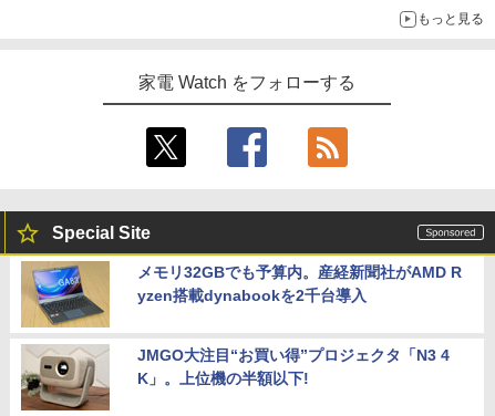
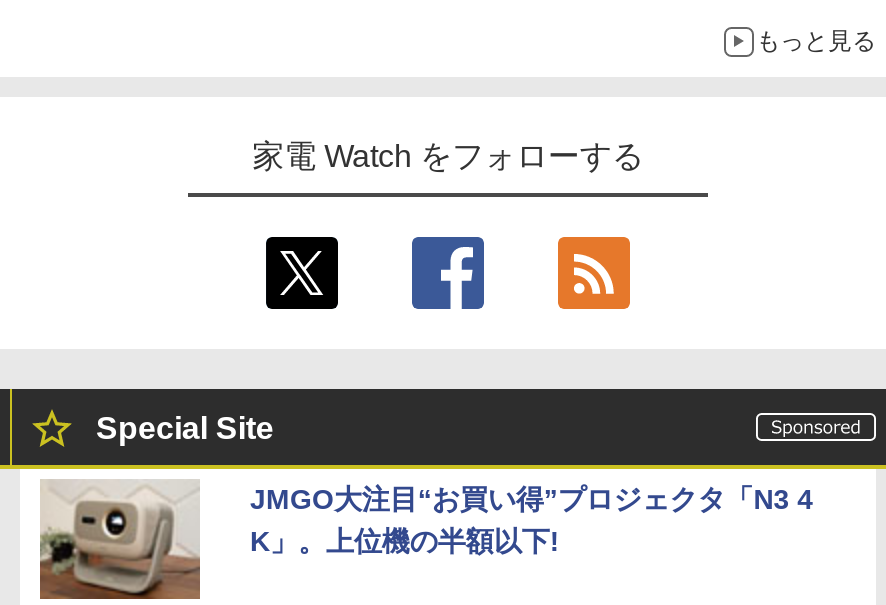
- [image]
- メモリ32GBでも予算内。産経新聞社がAMD R
- yzen搭載dynabookを2千台導入
